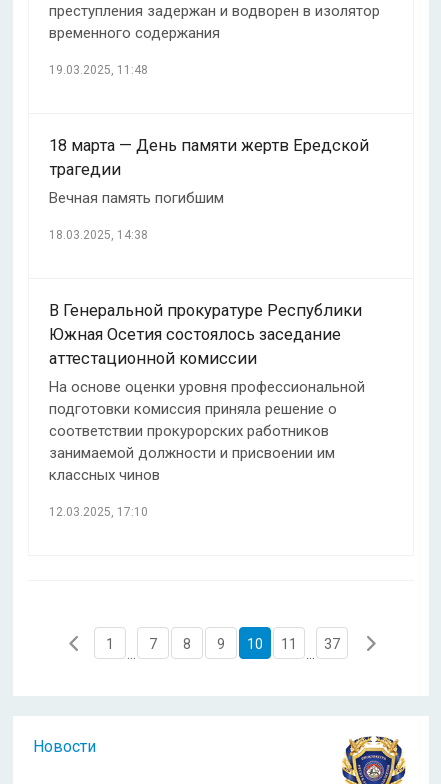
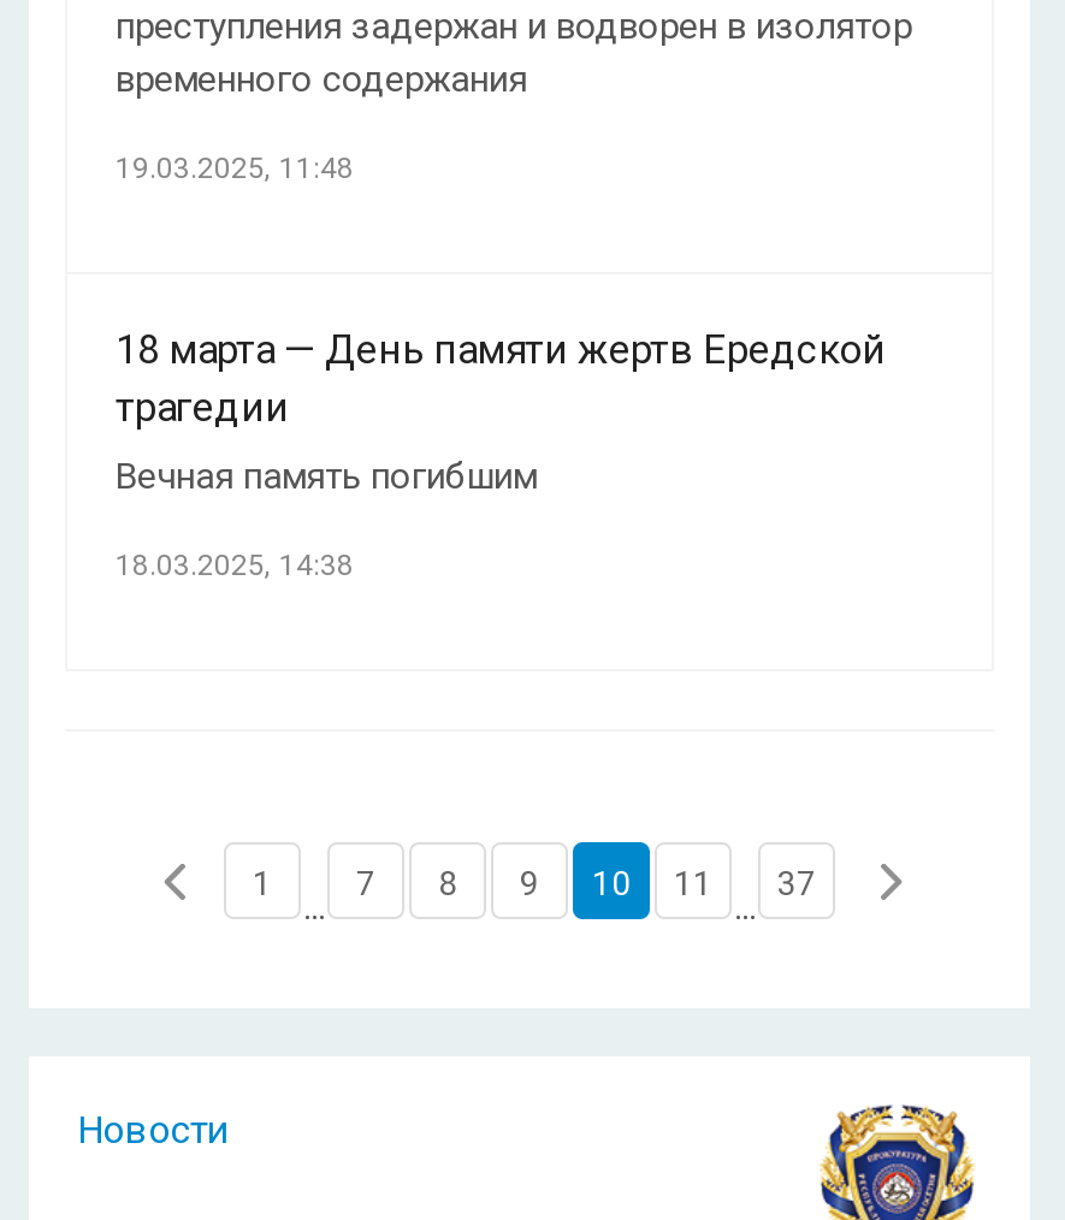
- В Генеральной прокуратуре Республики
- Южная Осетия состоялось заседание
- аттестационной комиссии
- На основе оценки уровня профессиональной
- подготовки комиссия приняла решение о
- соответствии прокурорских работников
- занимаемой должности и присвоении им
- классных чинов
- 12.03.2025, 17:10
